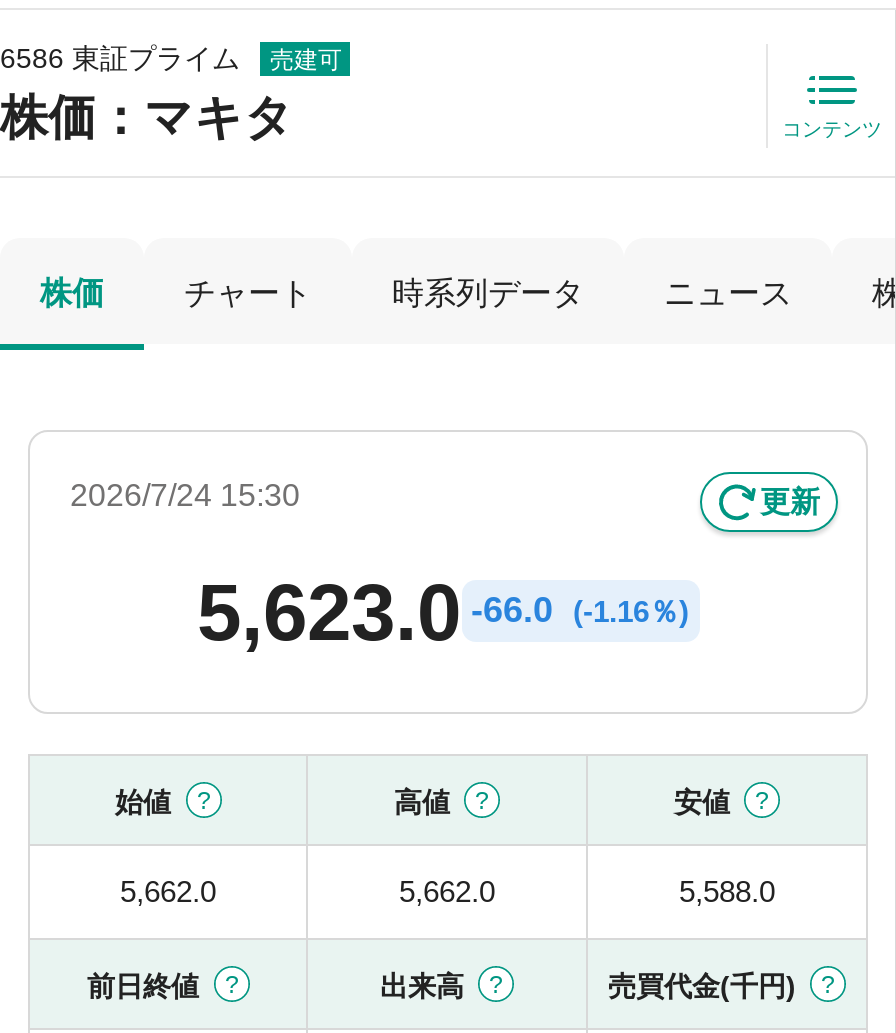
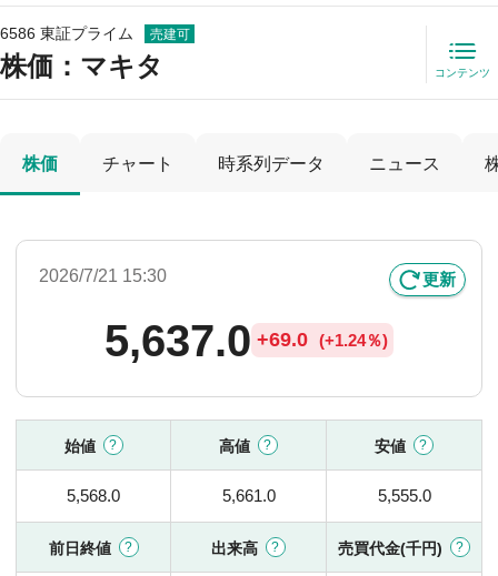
- 2026/7/24 15:30
+ 2026/7/21 15:30

- 5,623.0 -66.0 (- 1.16％)
+ 5,637.0 +69.0 (+ 1.24％)

- 5,662.0
+ 5,568.0

- 5,662.0
+ 5,661.0

- 5,588.0
+ 5,555.0
